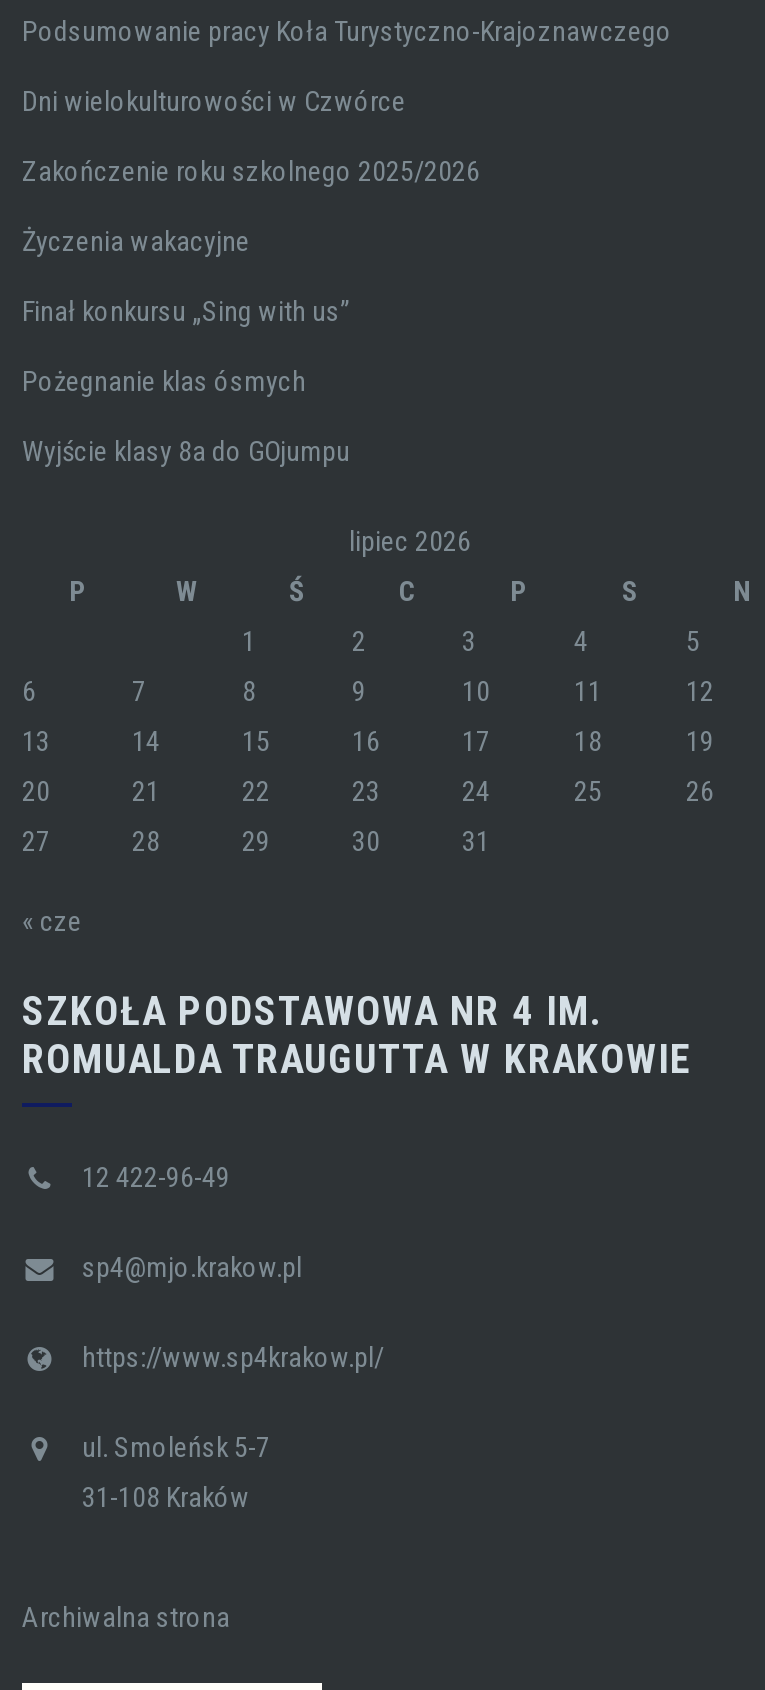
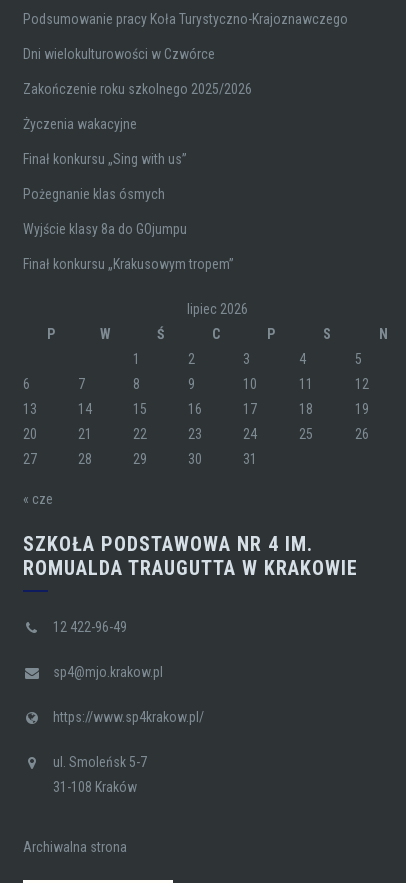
+ Finał konkursu „Krakusowym tropem”
